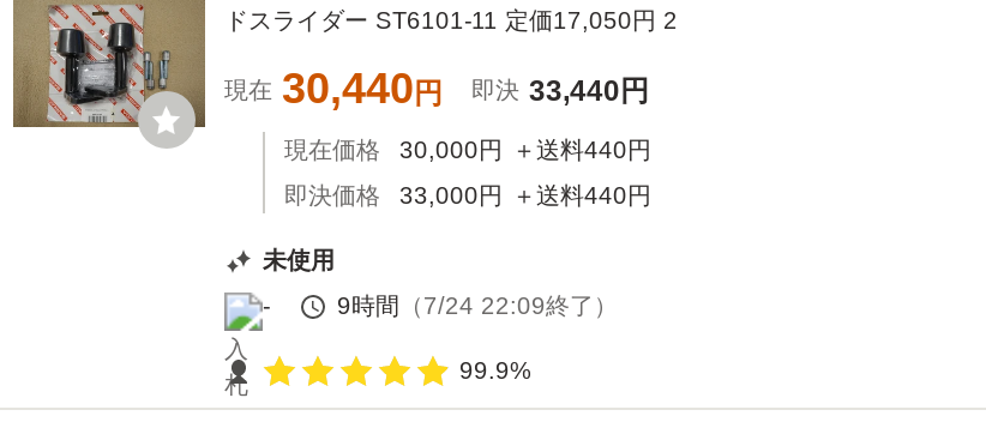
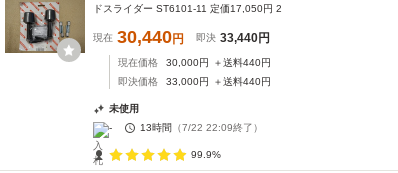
- 9時間（7/24 22:09終了）
+ 13時間（7/22 22:09終了）
